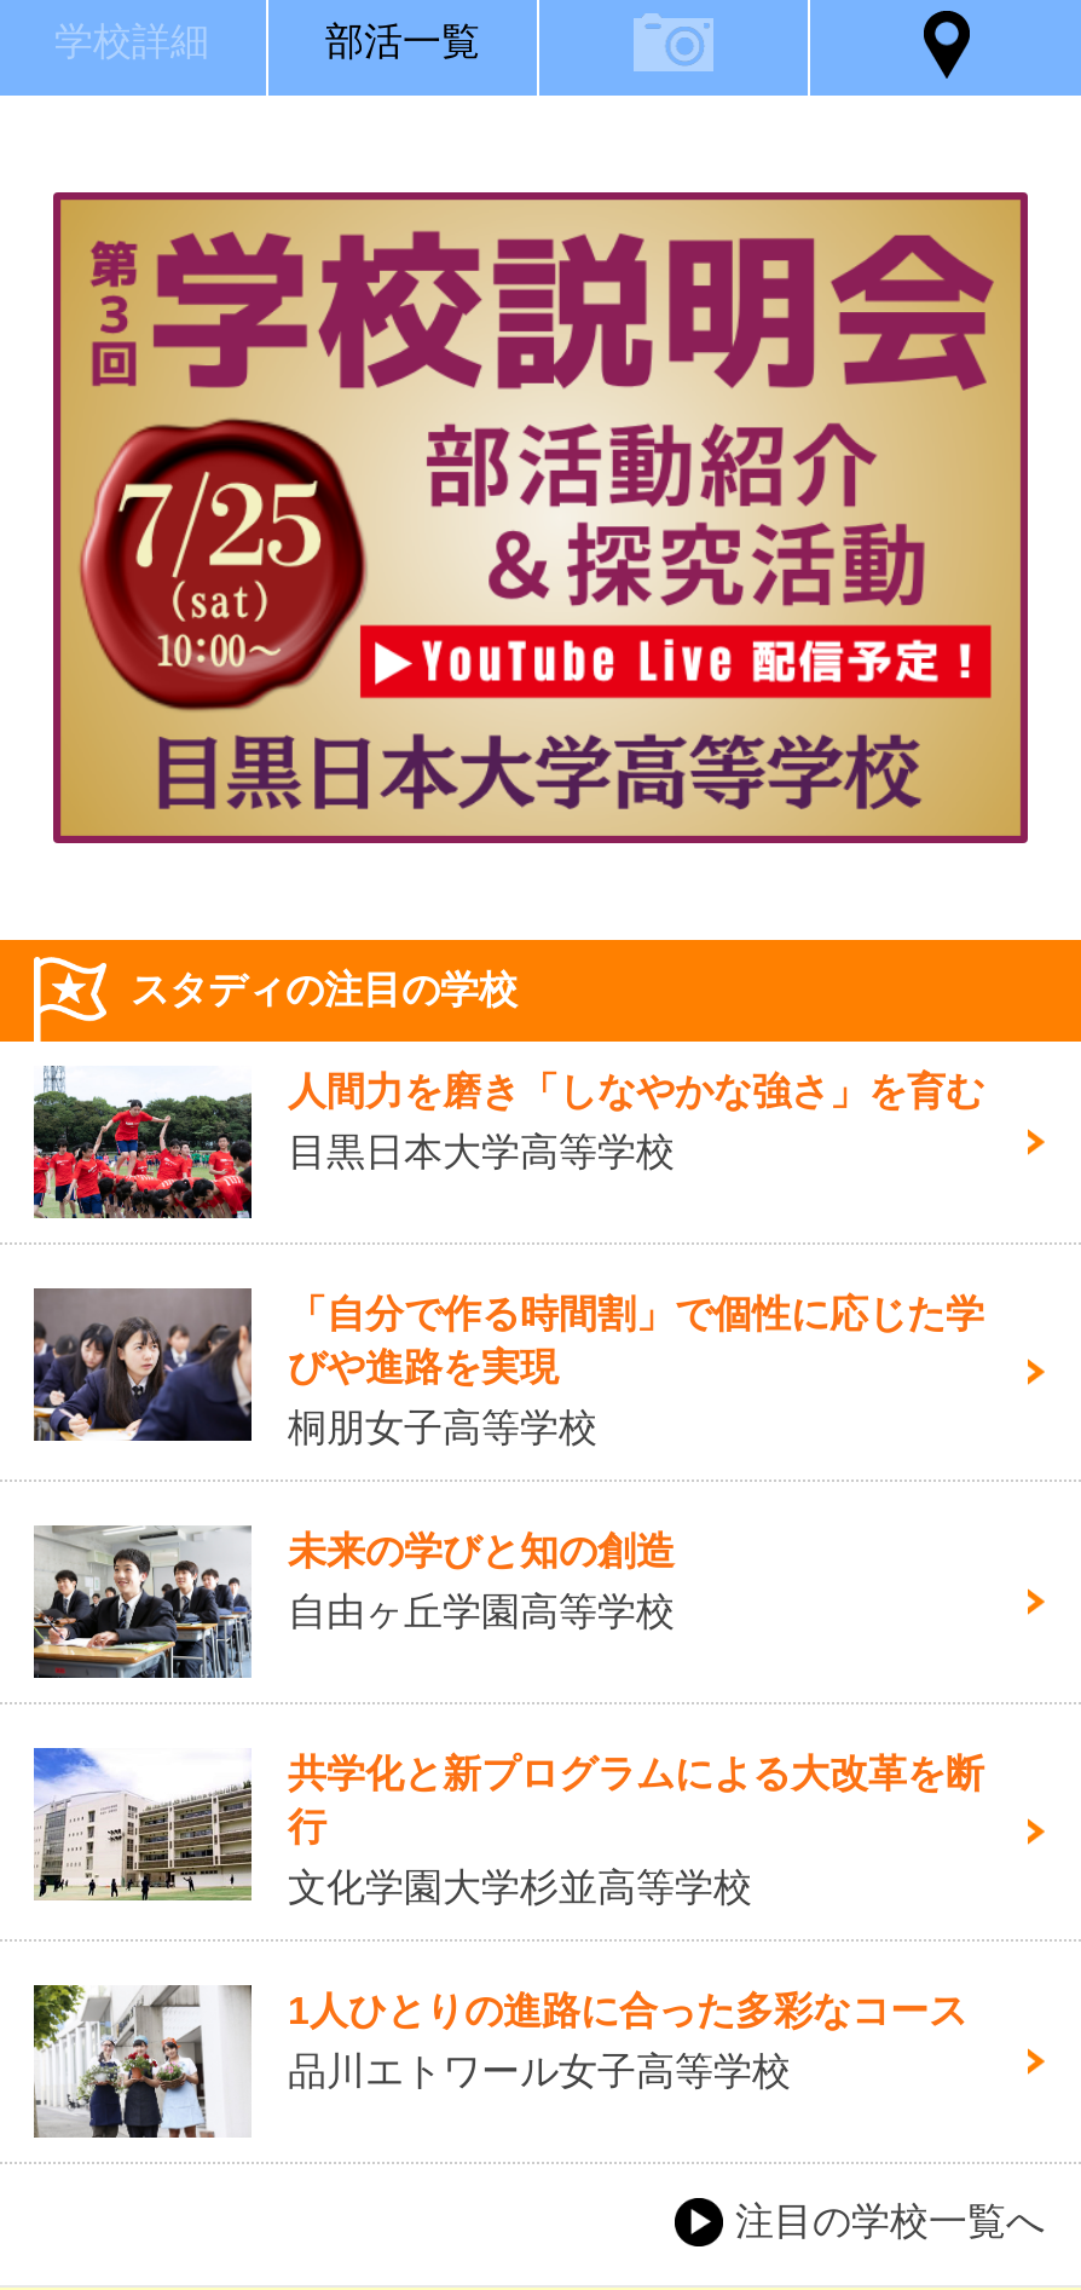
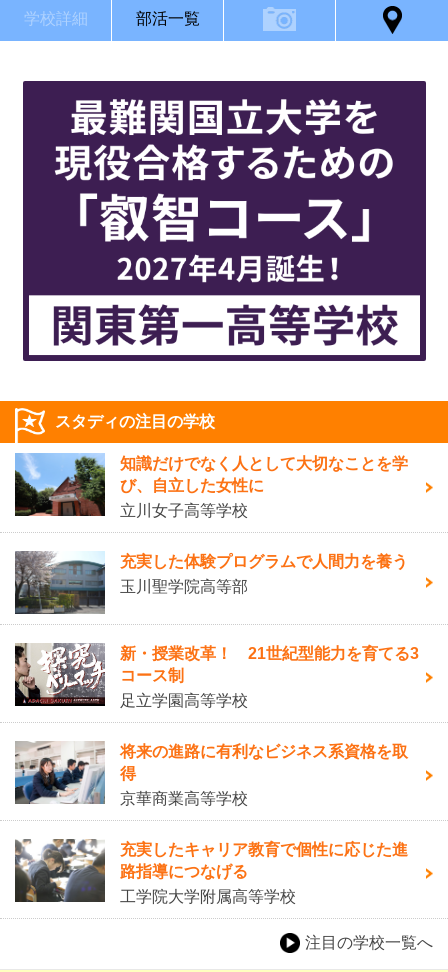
- [image]
+ [image]

- [image]
- 人間力を磨き「しなやかな強さ」を育む
+ [image]
+ 知識だけでなく人として大切なことを学
+ び、自立した女性に

- 目黒日本大学高等学校
+ 立川女子高等学校

- [image]
- 「自分で作る時間割」で個性に応じた学
- びや進路を実現
+ [image]
+ 充実した体験プログラムで人間力を養う

- 桐朋女子高等学校
+ 玉川聖学院高等部

- [image]
- 未来の学びと知の創造
+ [image]
+ 新・授業改革！ 21世紀型能力を育てる3
+ コース制

- 自由ヶ丘学園高等学校
+ 足立学園高等学校

- [image]
- 共学化と新プログラムによる大改革を断
- 行
+ [image]
+ 将来の進路に有利なビジネス系資格を取
+ 得

- 文化学園大学杉並高等学校
+ 京華商業高等学校

- [image]
- 1人ひとりの進路に合った多彩なコース
+ [image]
+ 充実したキャリア教育で個性に応じた進
+ 路指導につなげる

- 品川エトワール女子高等学校
+ 工学院大学附属高等学校
